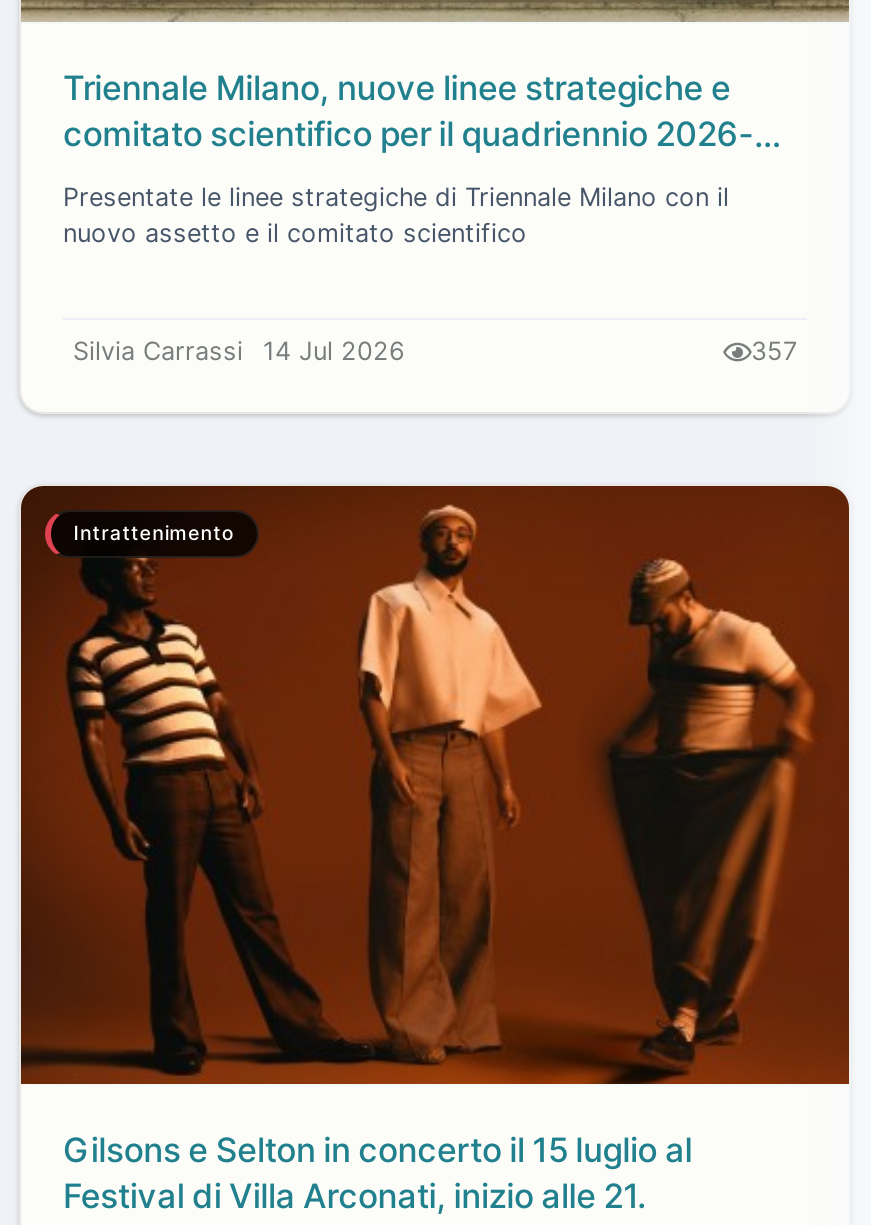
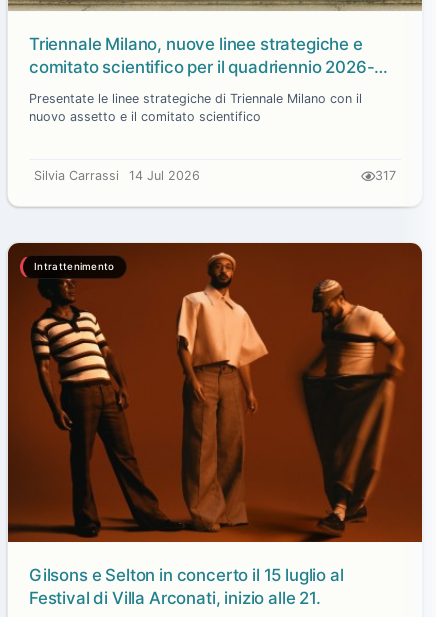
- 357
+ 317
